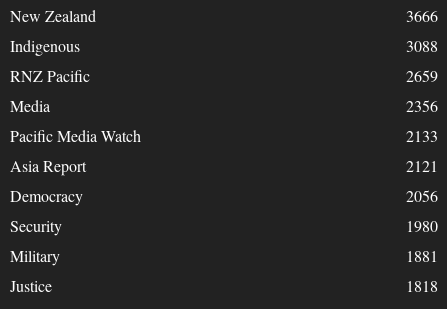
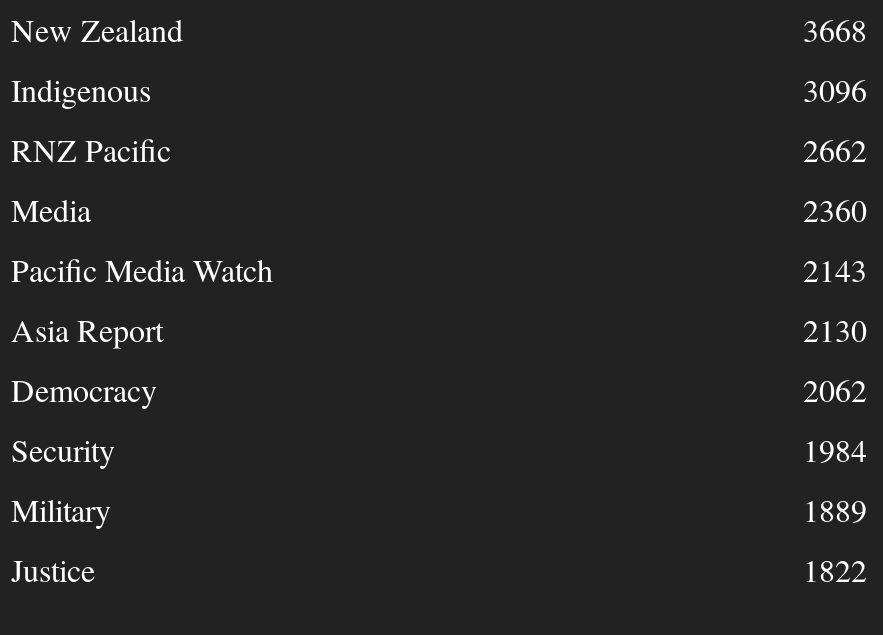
- 3666
+ 3668

- 3088
+ 3096

- 2659
+ 2662

- 2356
+ 2360

- 2133
+ 2143

- 2121
+ 2130

- 2056
+ 2062

- 1980
+ 1984

- 1881
+ 1889

- 1818
+ 1822
